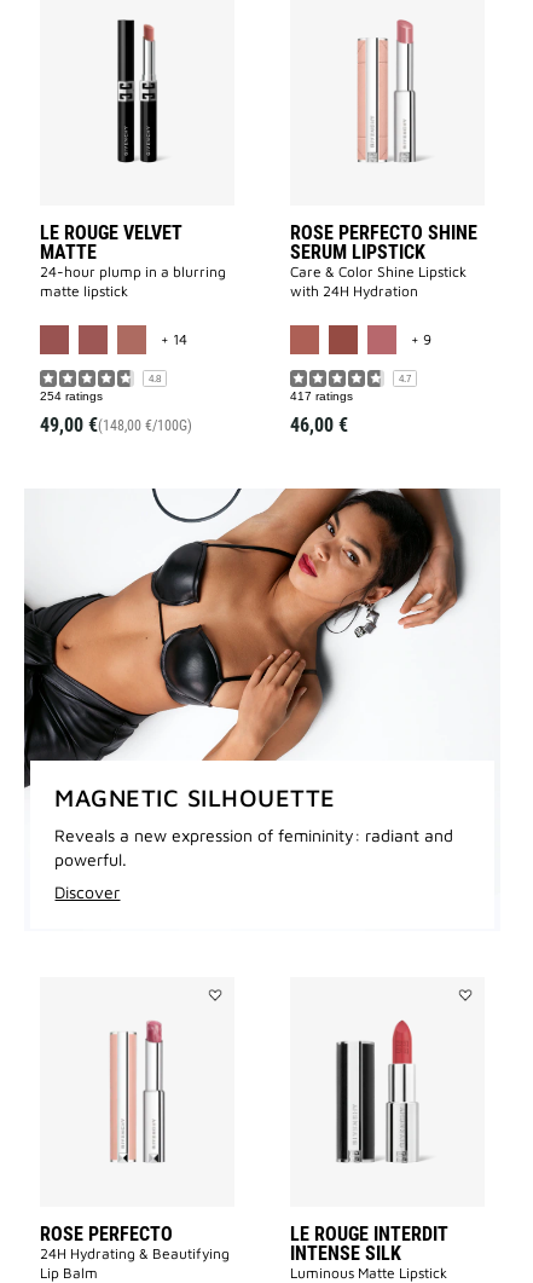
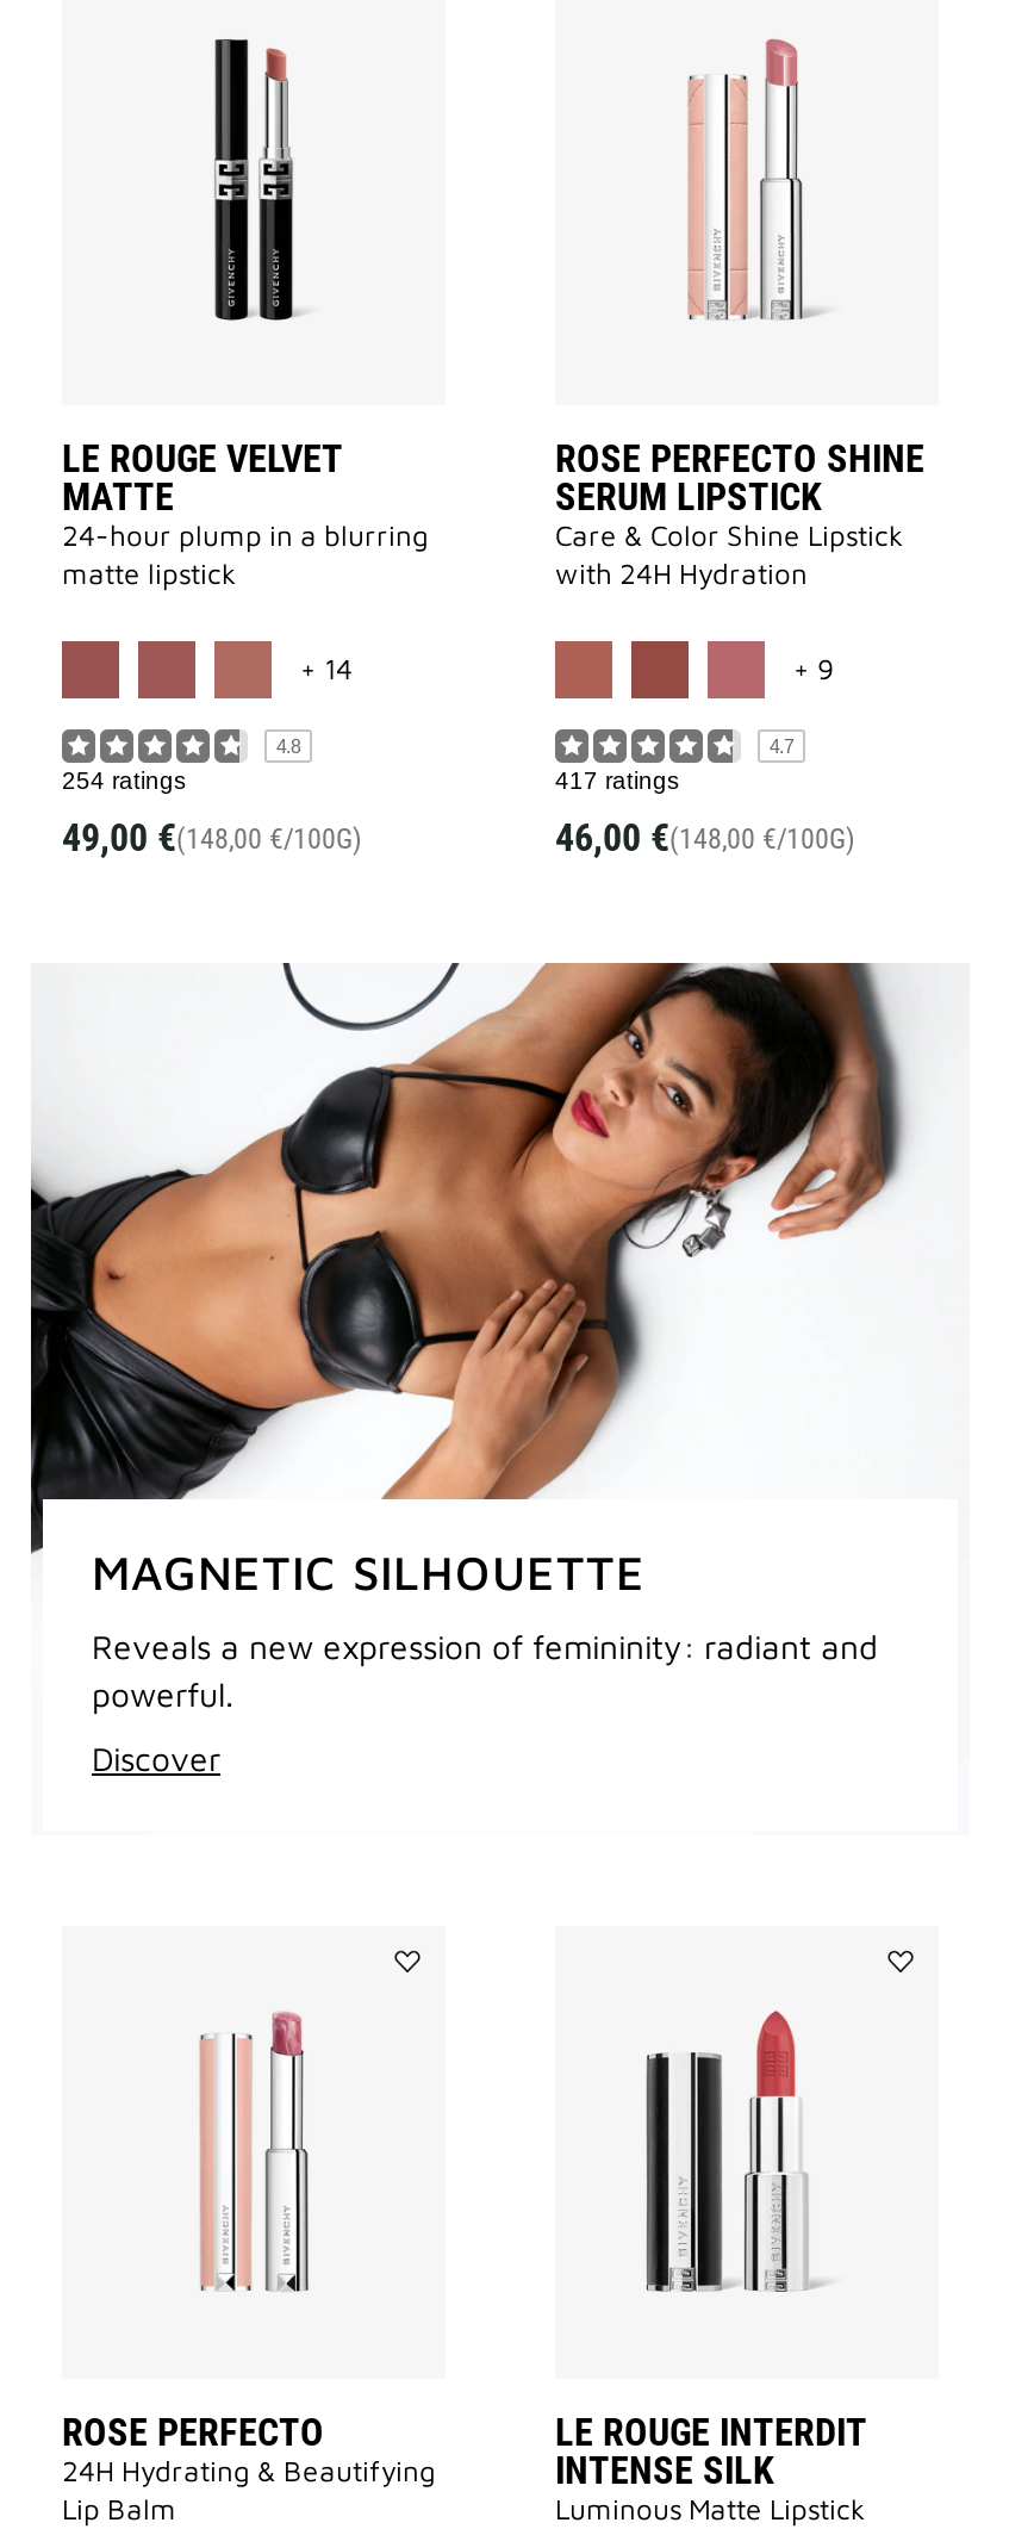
- 46,00 €
+ 46,00 €(148,00 €/100G)
